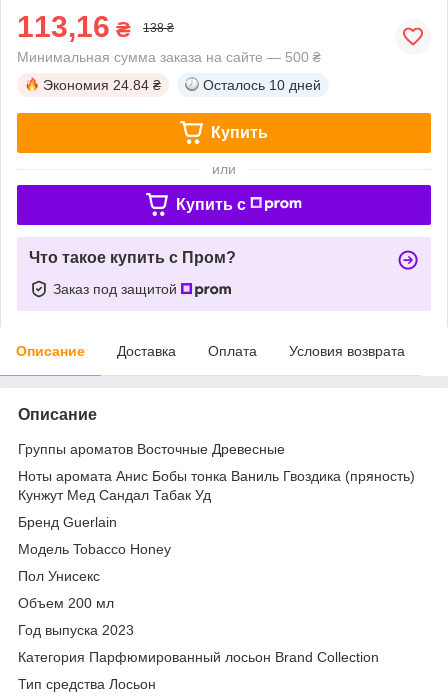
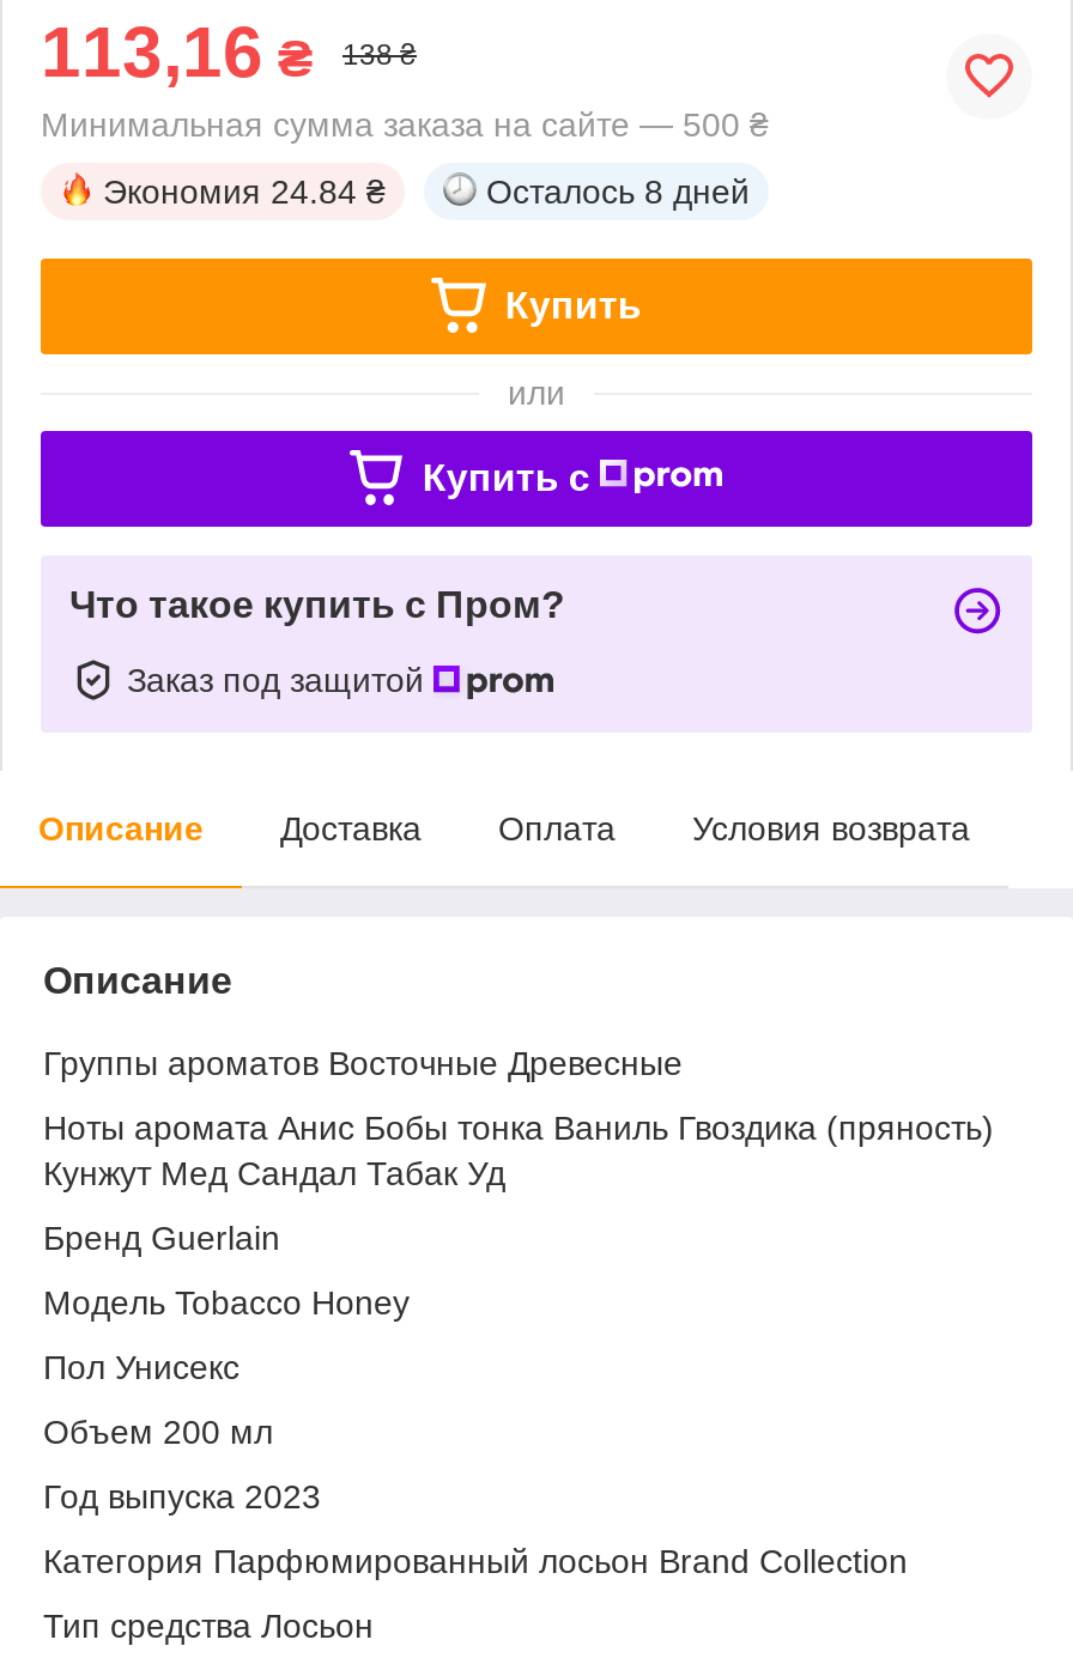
- Осталось 10 дней
+ Осталось 8 дней
